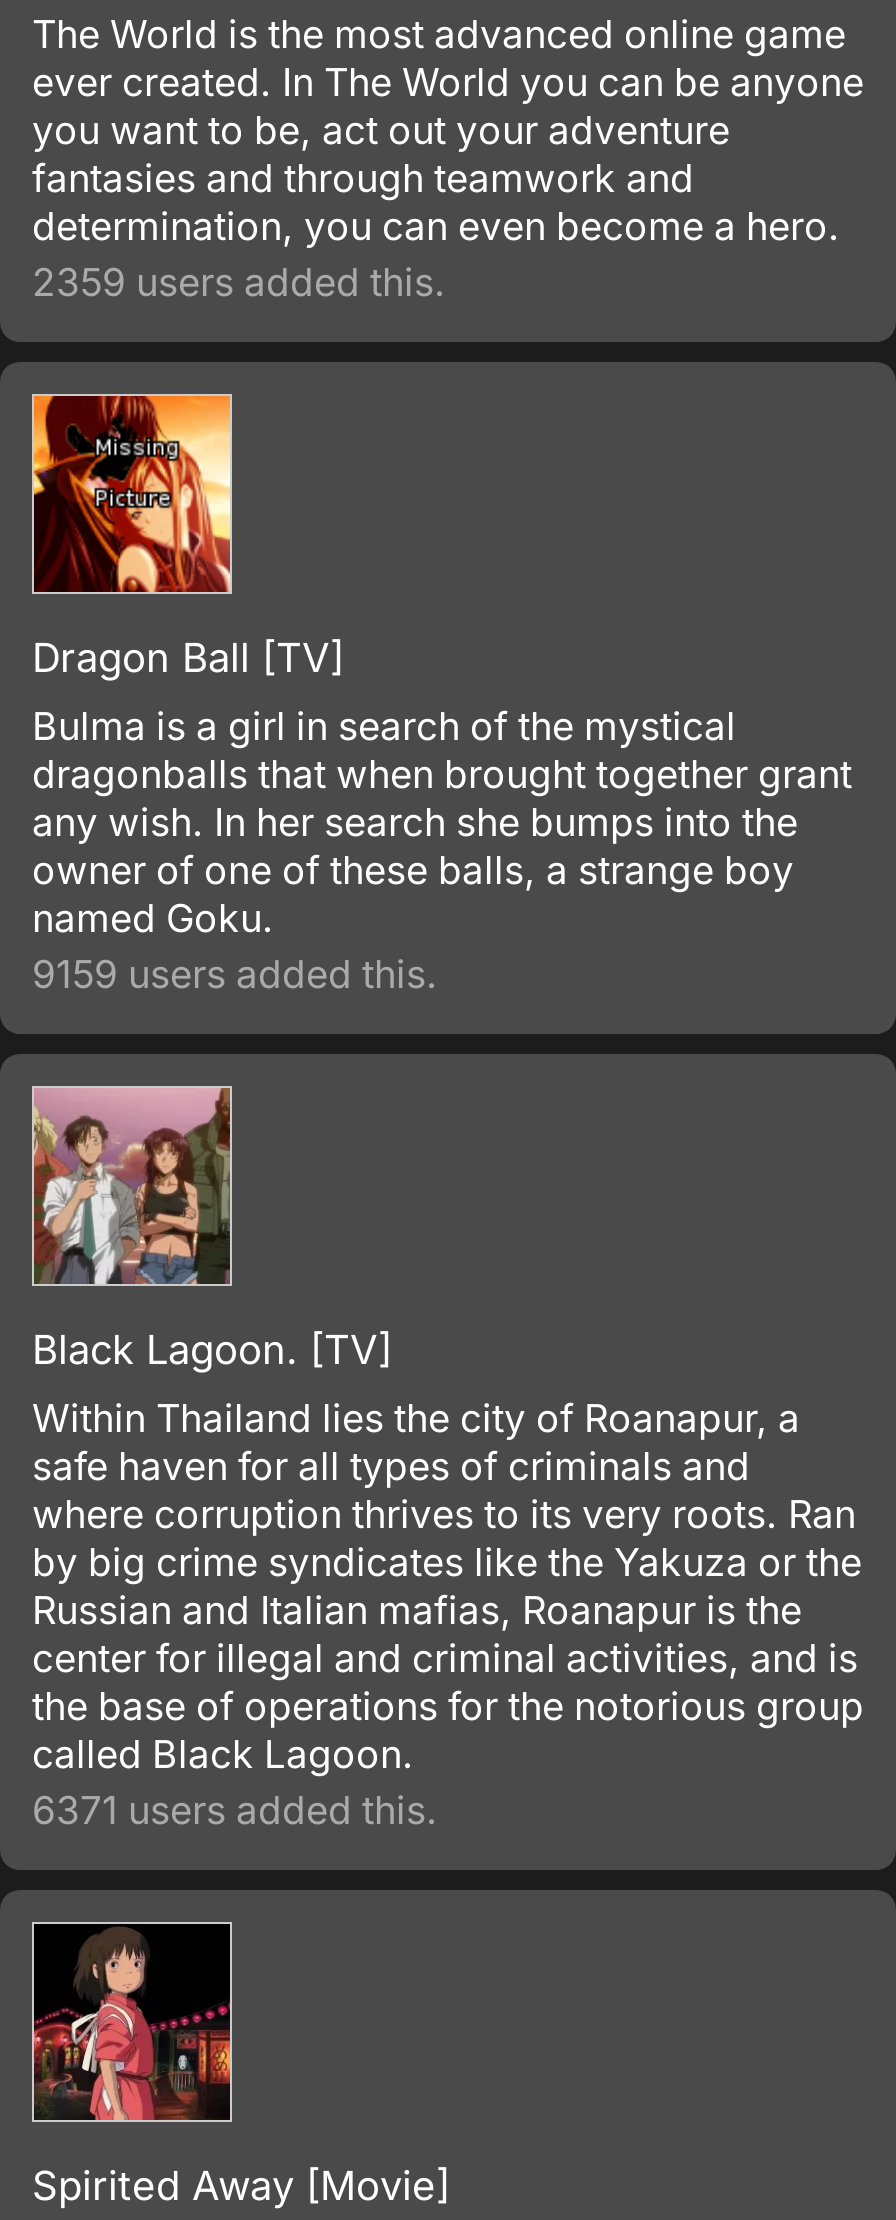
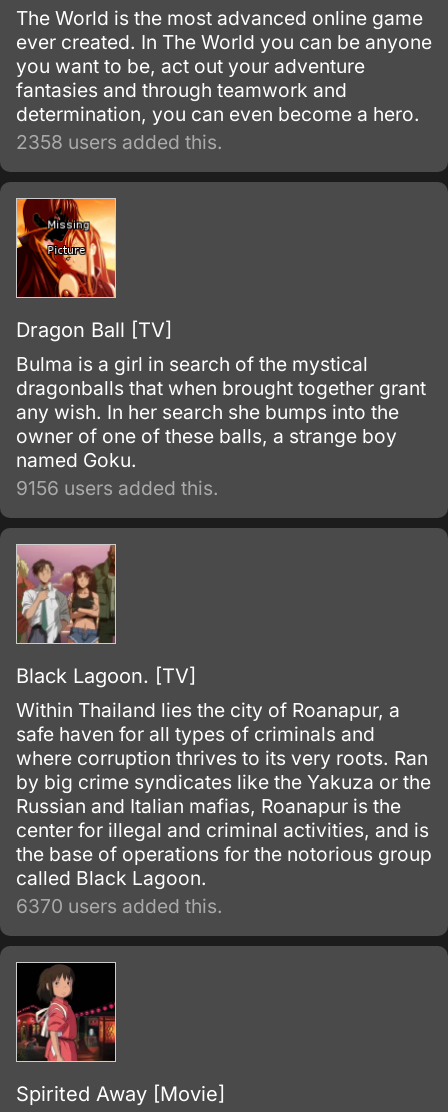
- 2359 users added this.
+ 2358 users added this.

- 9159 users added this.
+ 9156 users added this.

- 6371 users added this.
+ 6370 users added this.
